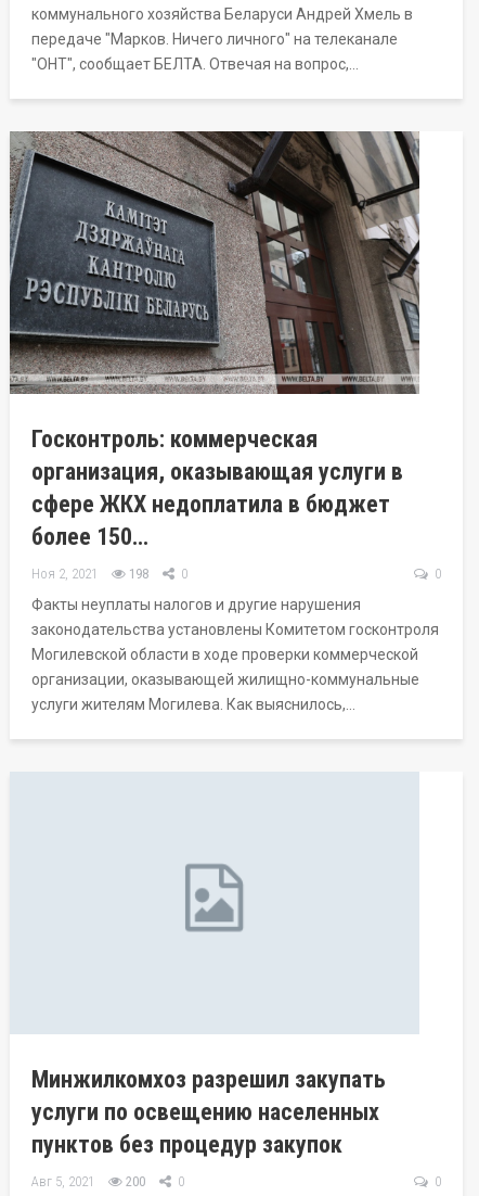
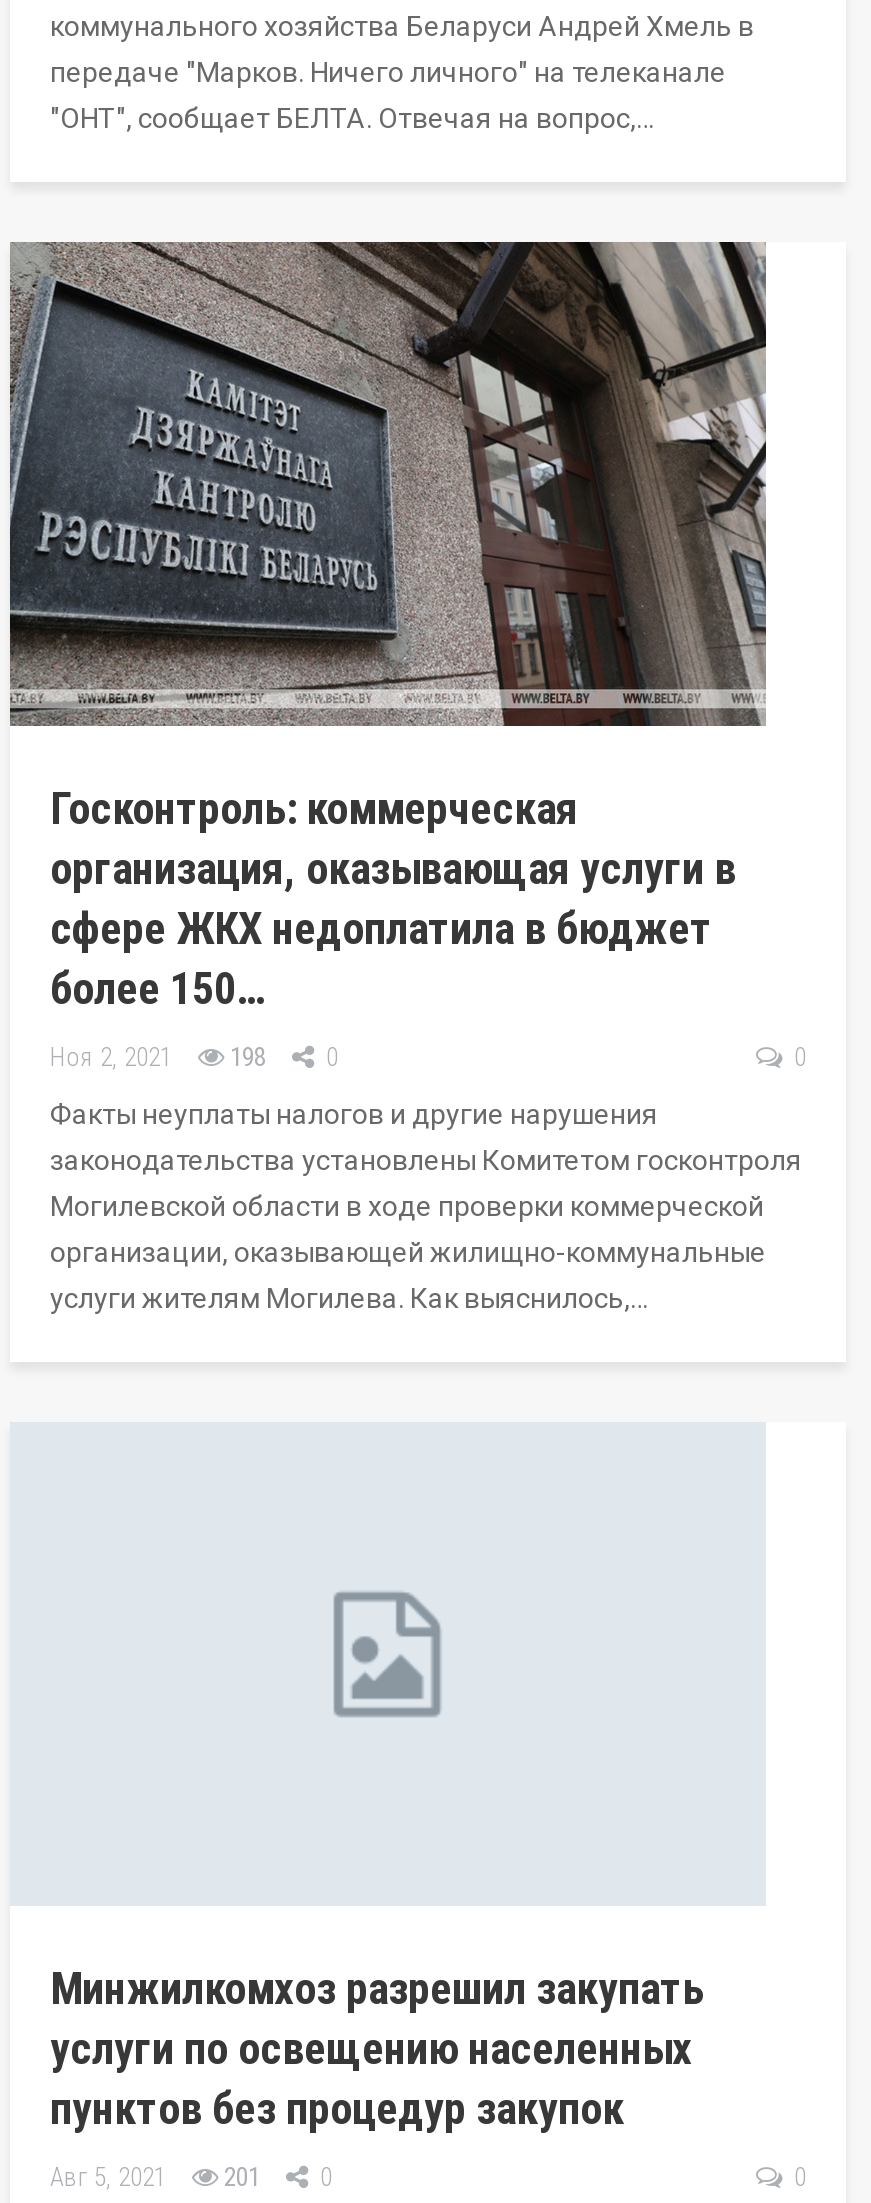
- Авг 5, 2021 200 0
+ Авг 5, 2021 201 0
